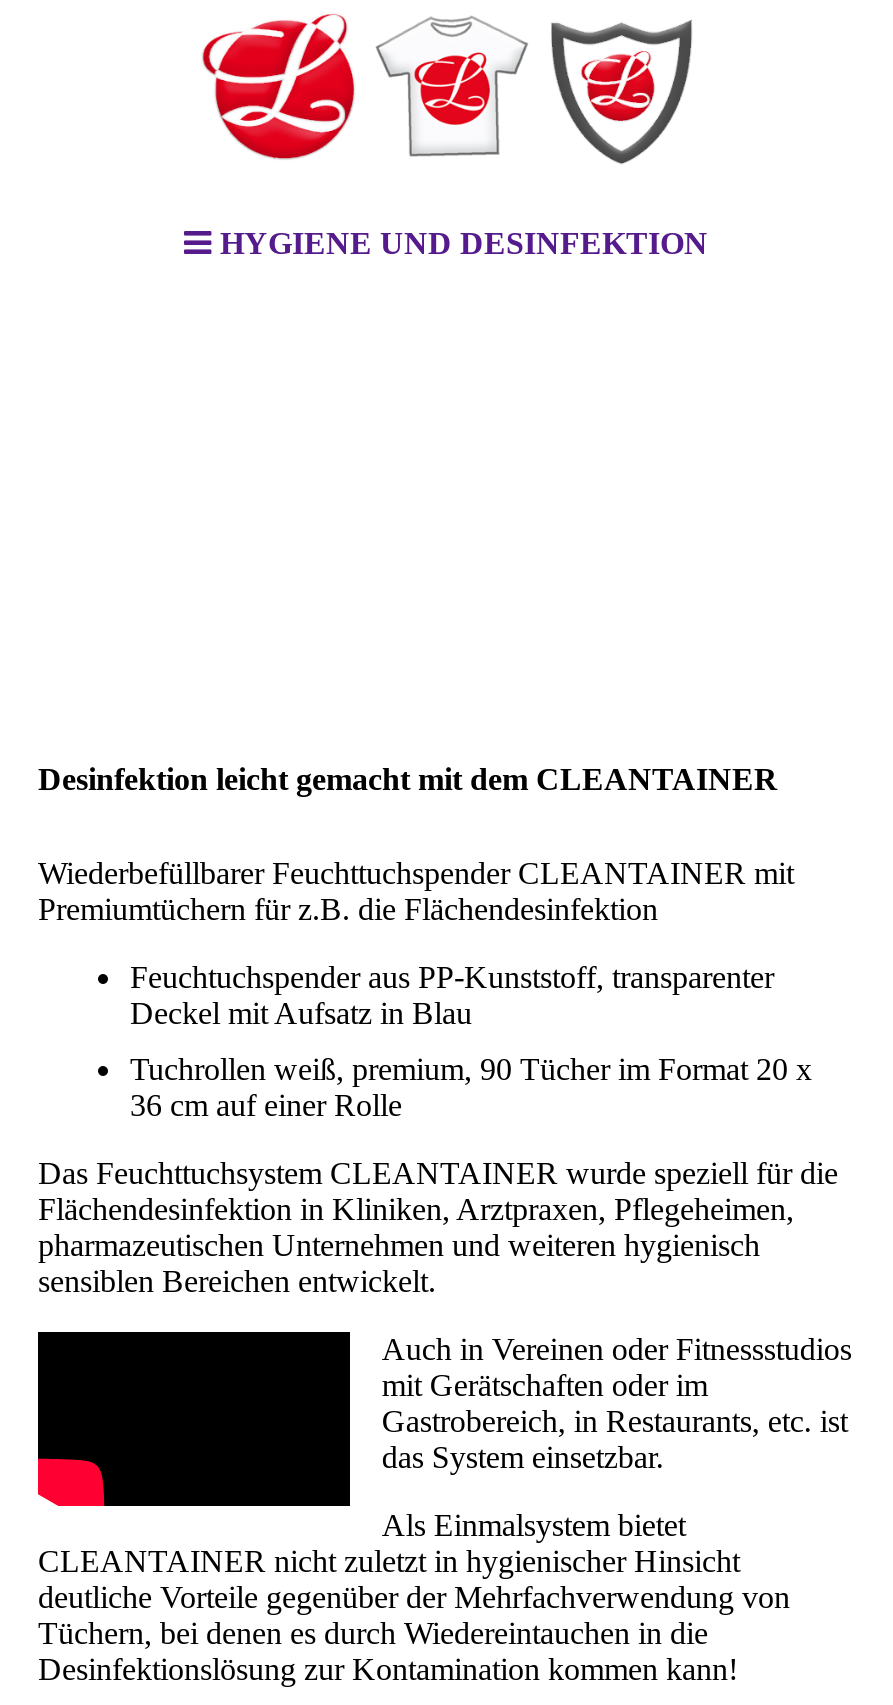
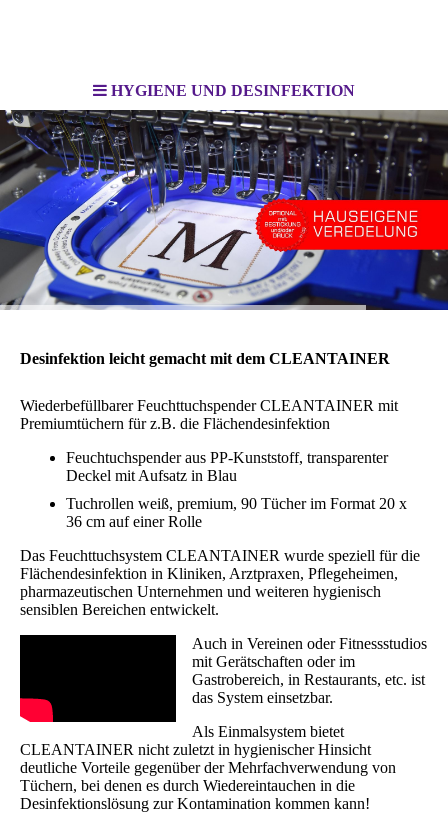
- [image]

- [image]

- [image]

+ [image]
